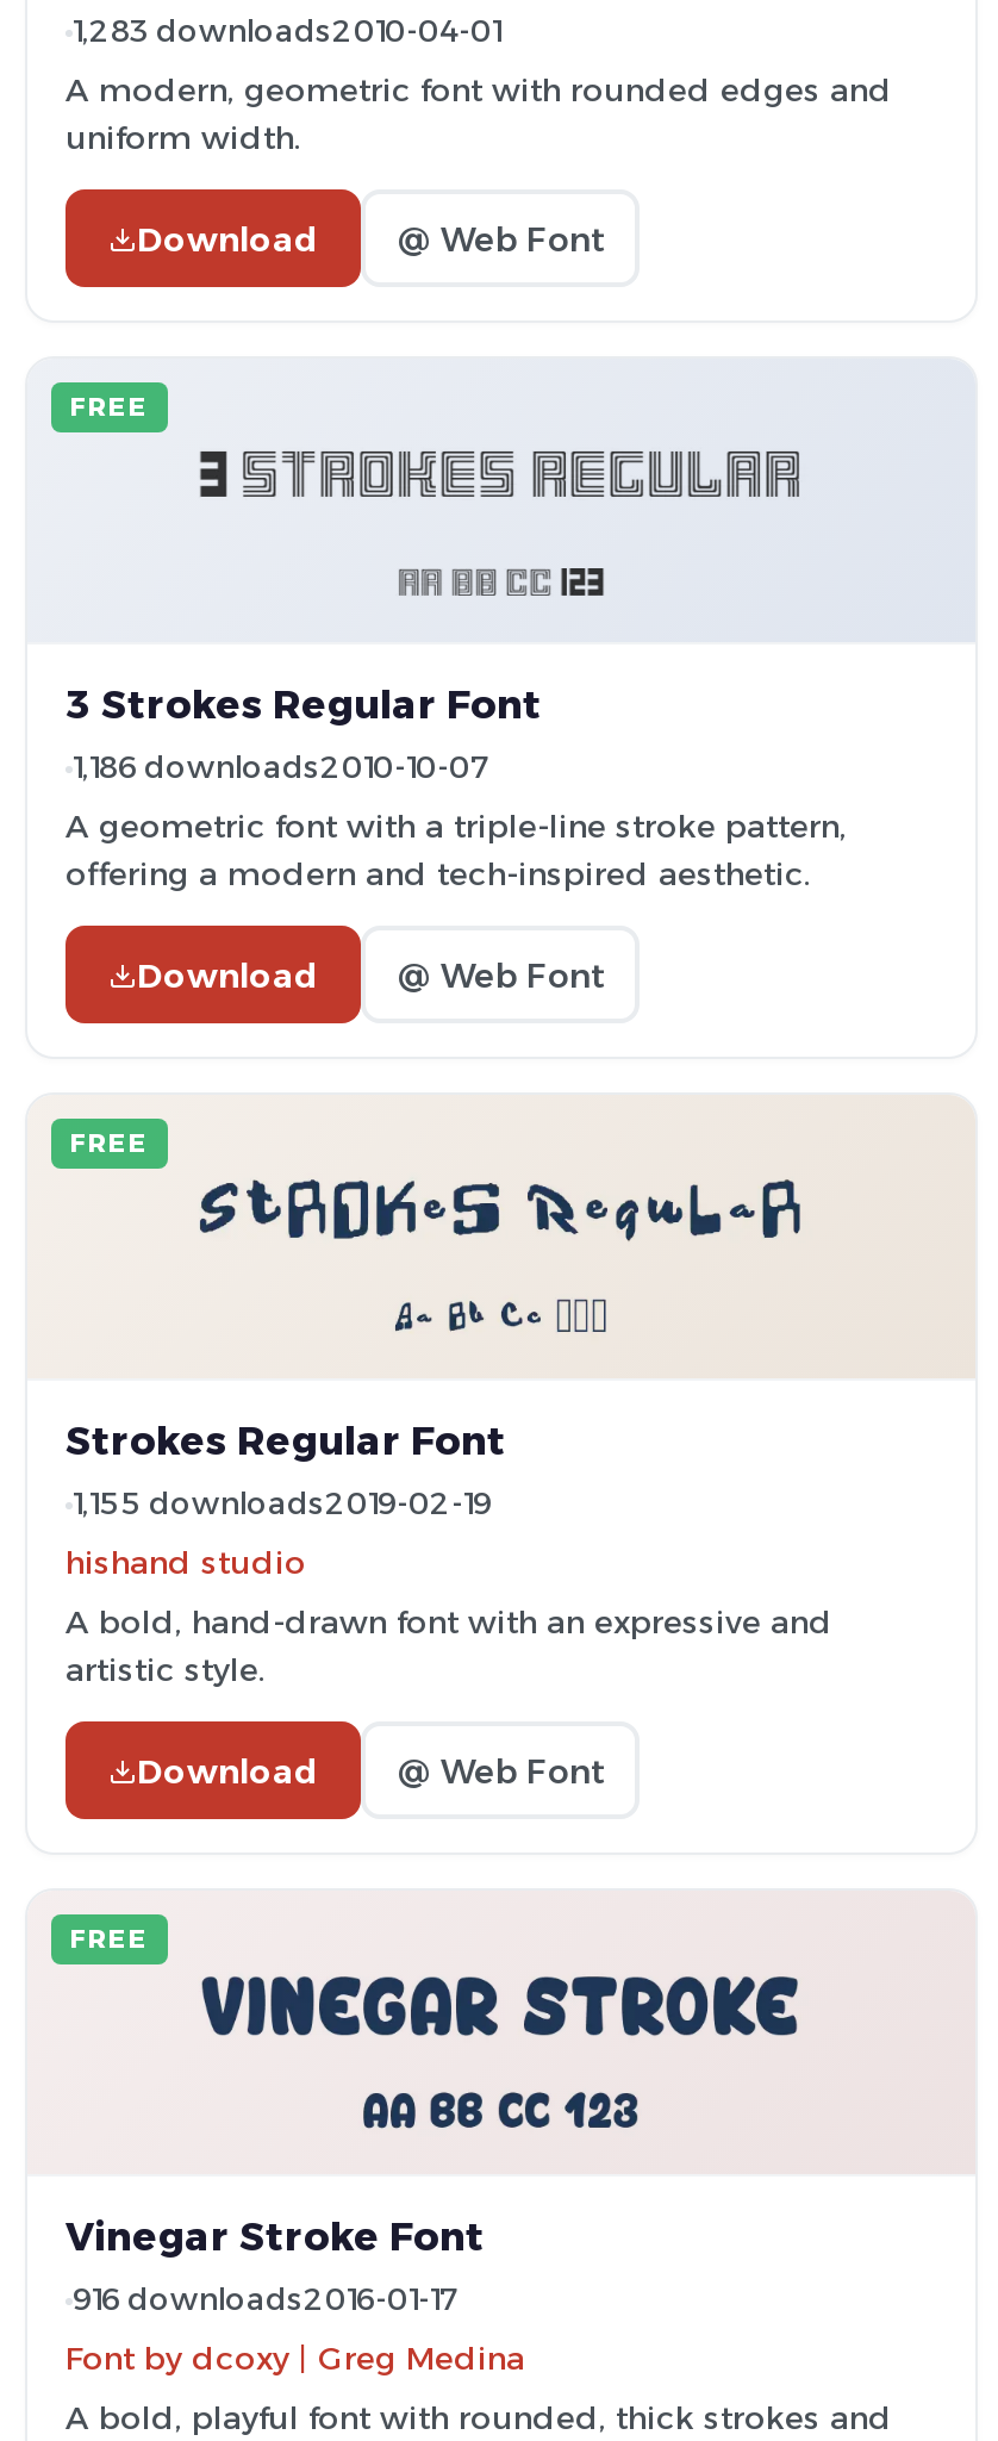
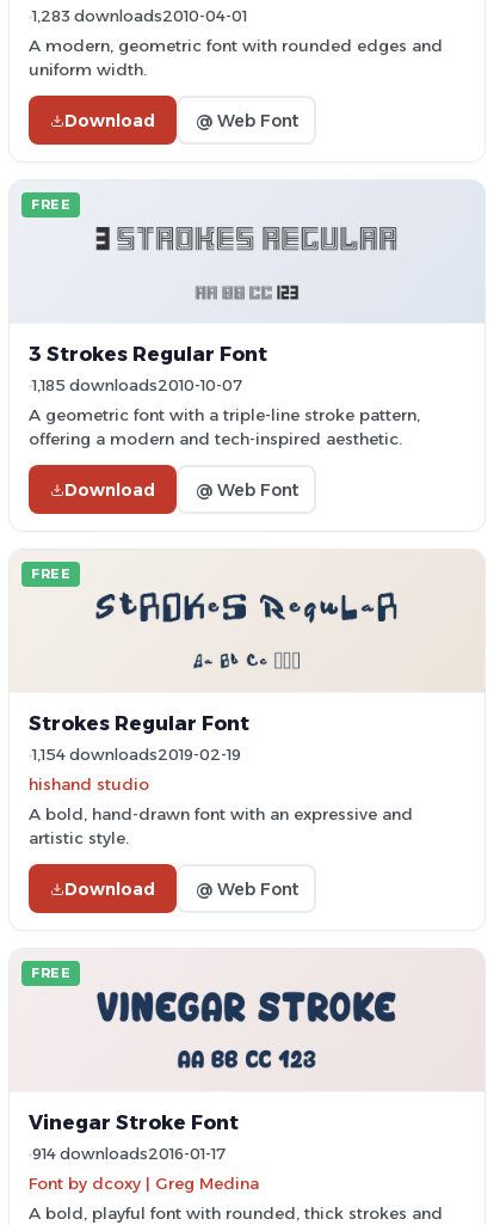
- 1,186 downloads2010-10-07
+ 1,185 downloads2010-10-07

- 1,155 downloads2019-02-19
+ 1,154 downloads2019-02-19

- 916 downloads2016-01-17
+ 914 downloads2016-01-17
